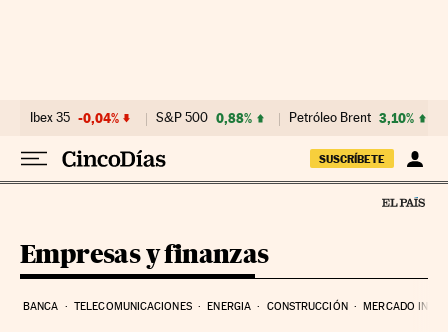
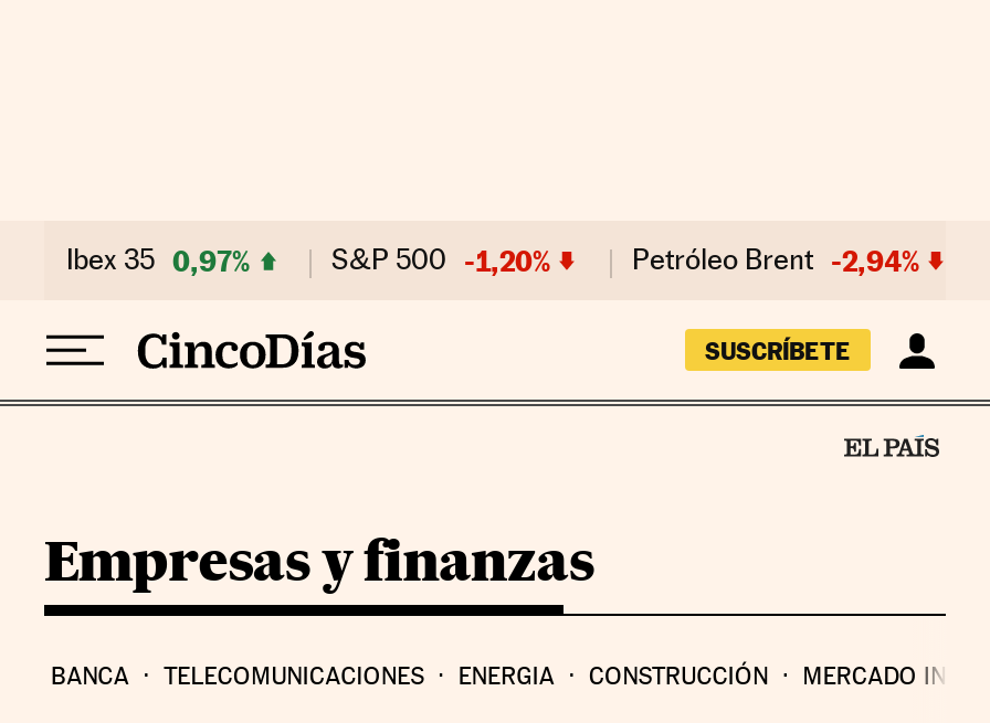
- Ibex 35 -0,04%
+ Ibex 35 0,97%

- S&P 500 0,88%
+ S&P 500 -1,20%

- Petróleo Brent 3,10%
+ Petróleo Brent -2,94%
